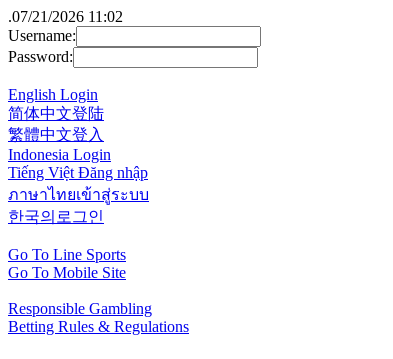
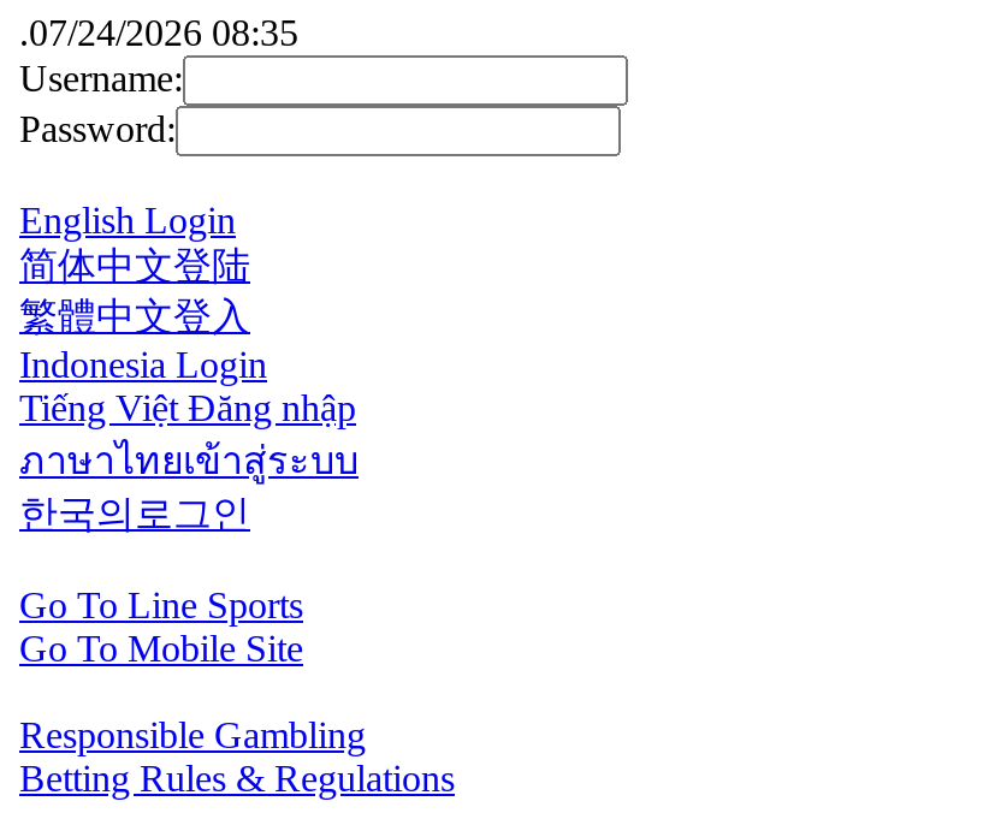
- .07/21/2026 11:02
+ .07/24/2026 08:35
